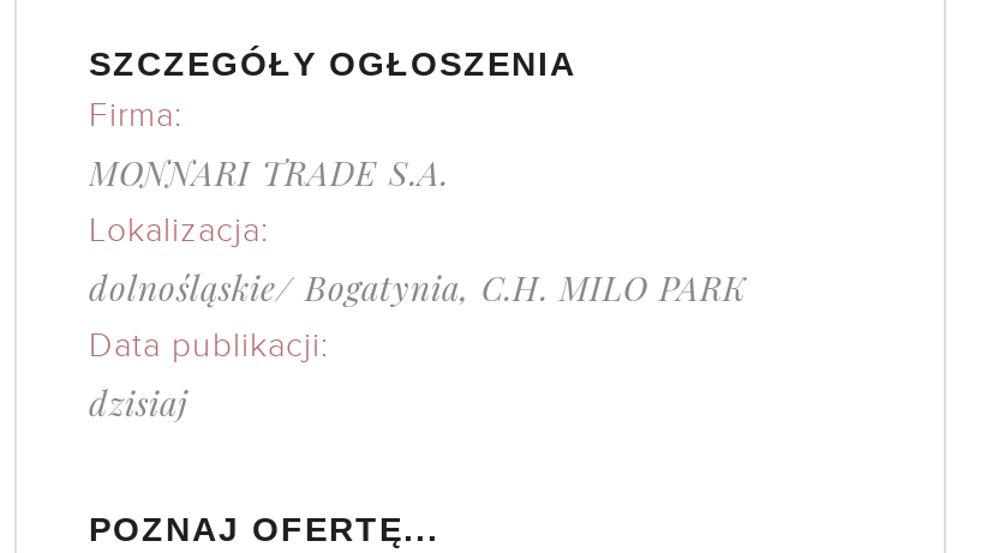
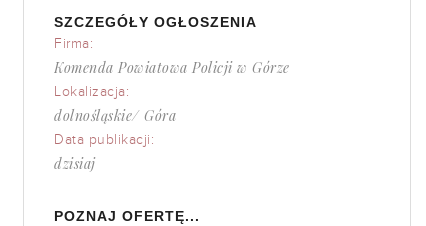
- MONNARI TRADE S.A.
+ Komenda Powiatowa Policji w Górze

- dolnośląskie/ Bogatynia, C.H. MILO PARK
+ dolnośląskie/ Góra
